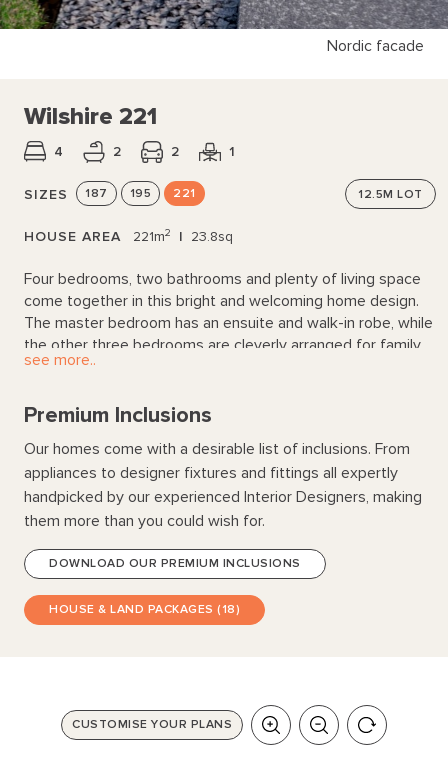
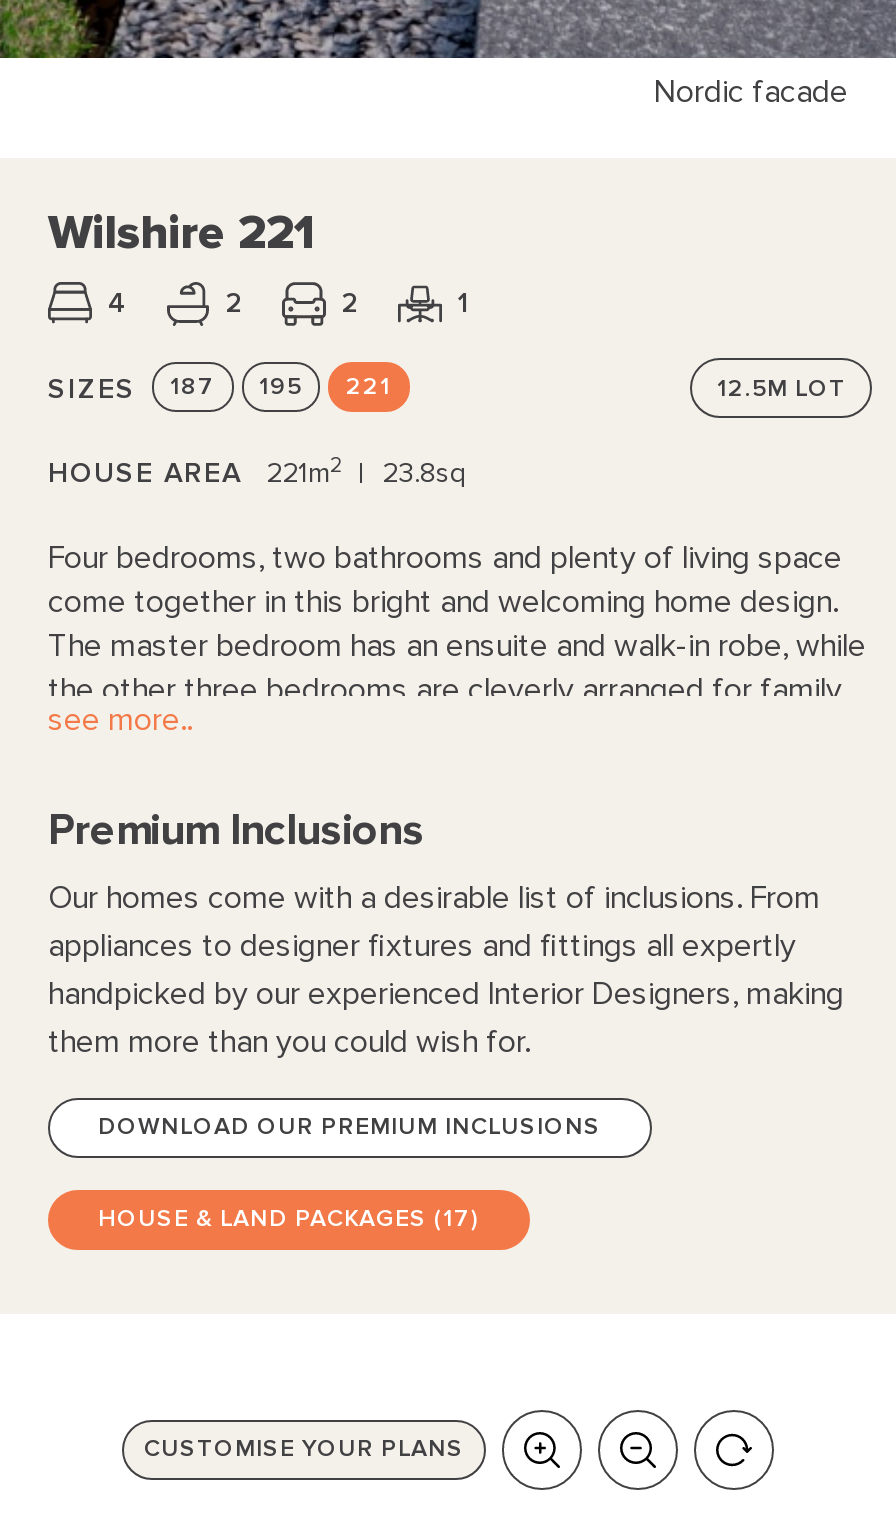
- HOUSE & LAND PACKAGES (18)
+ HOUSE & LAND PACKAGES (17)
